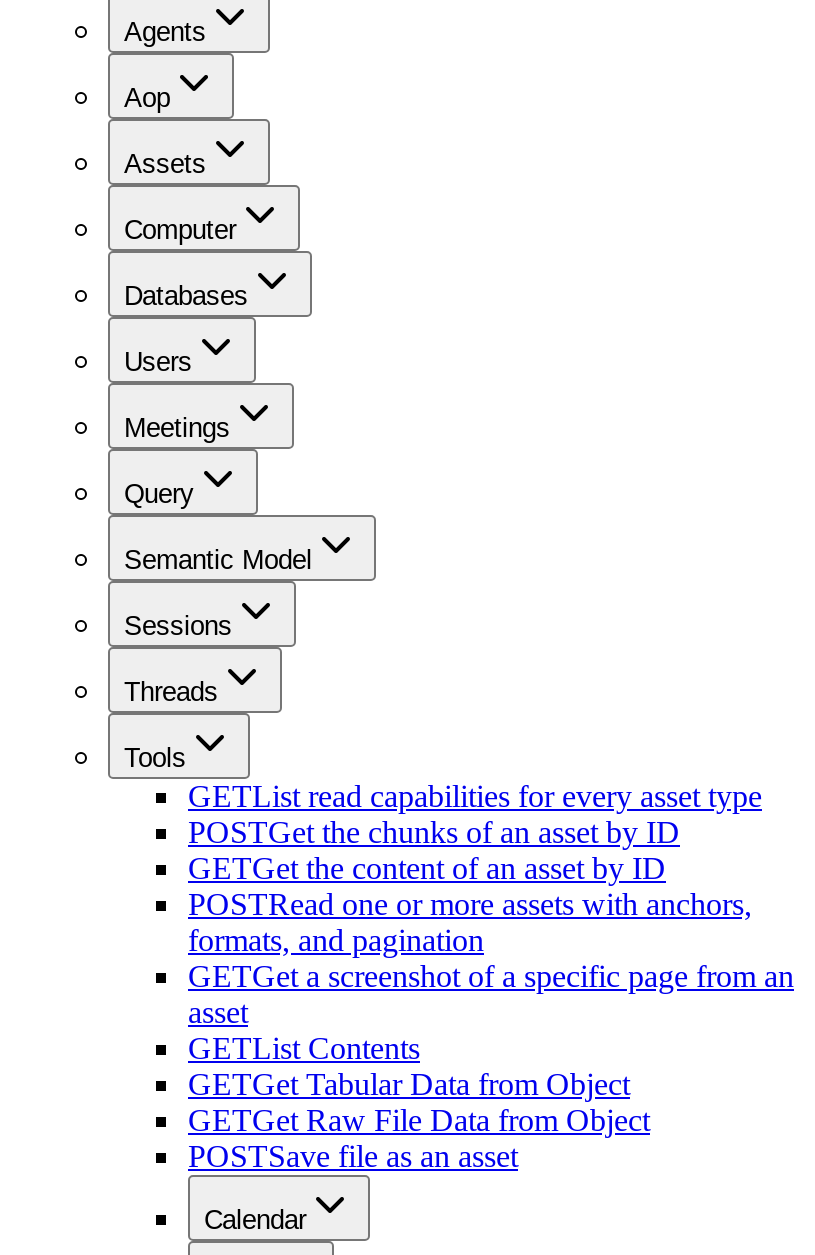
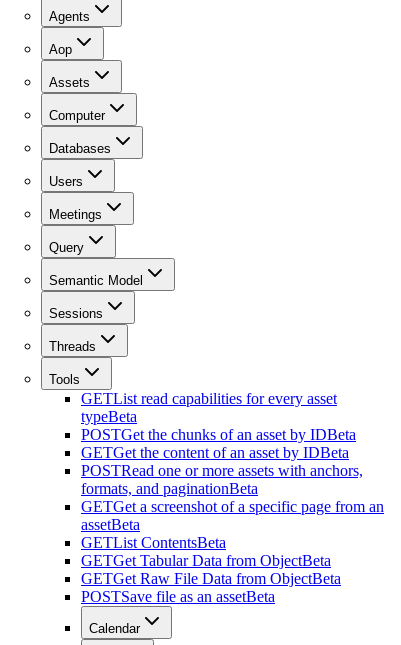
- GETList read capabilities for every asset type
- POSTGet the chunks of an asset by ID
- GETGet the content of an asset by ID
+ GETList read capabilities for every asset
+ typeBeta
+ POSTGet the chunks of an asset by IDBeta
+ GETGet the content of an asset by IDBeta

- formats, and pagination
+ formats, and paginationBeta

- asset
- GETList Contents
- GETGet Tabular Data from Object
- GETGet Raw File Data from Object
- POSTSave file as an asset
+ assetBeta
+ GETList ContentsBeta
+ GETGet Tabular Data from ObjectBeta
+ GETGet Raw File Data from ObjectBeta
+ POSTSave file as an assetBeta
